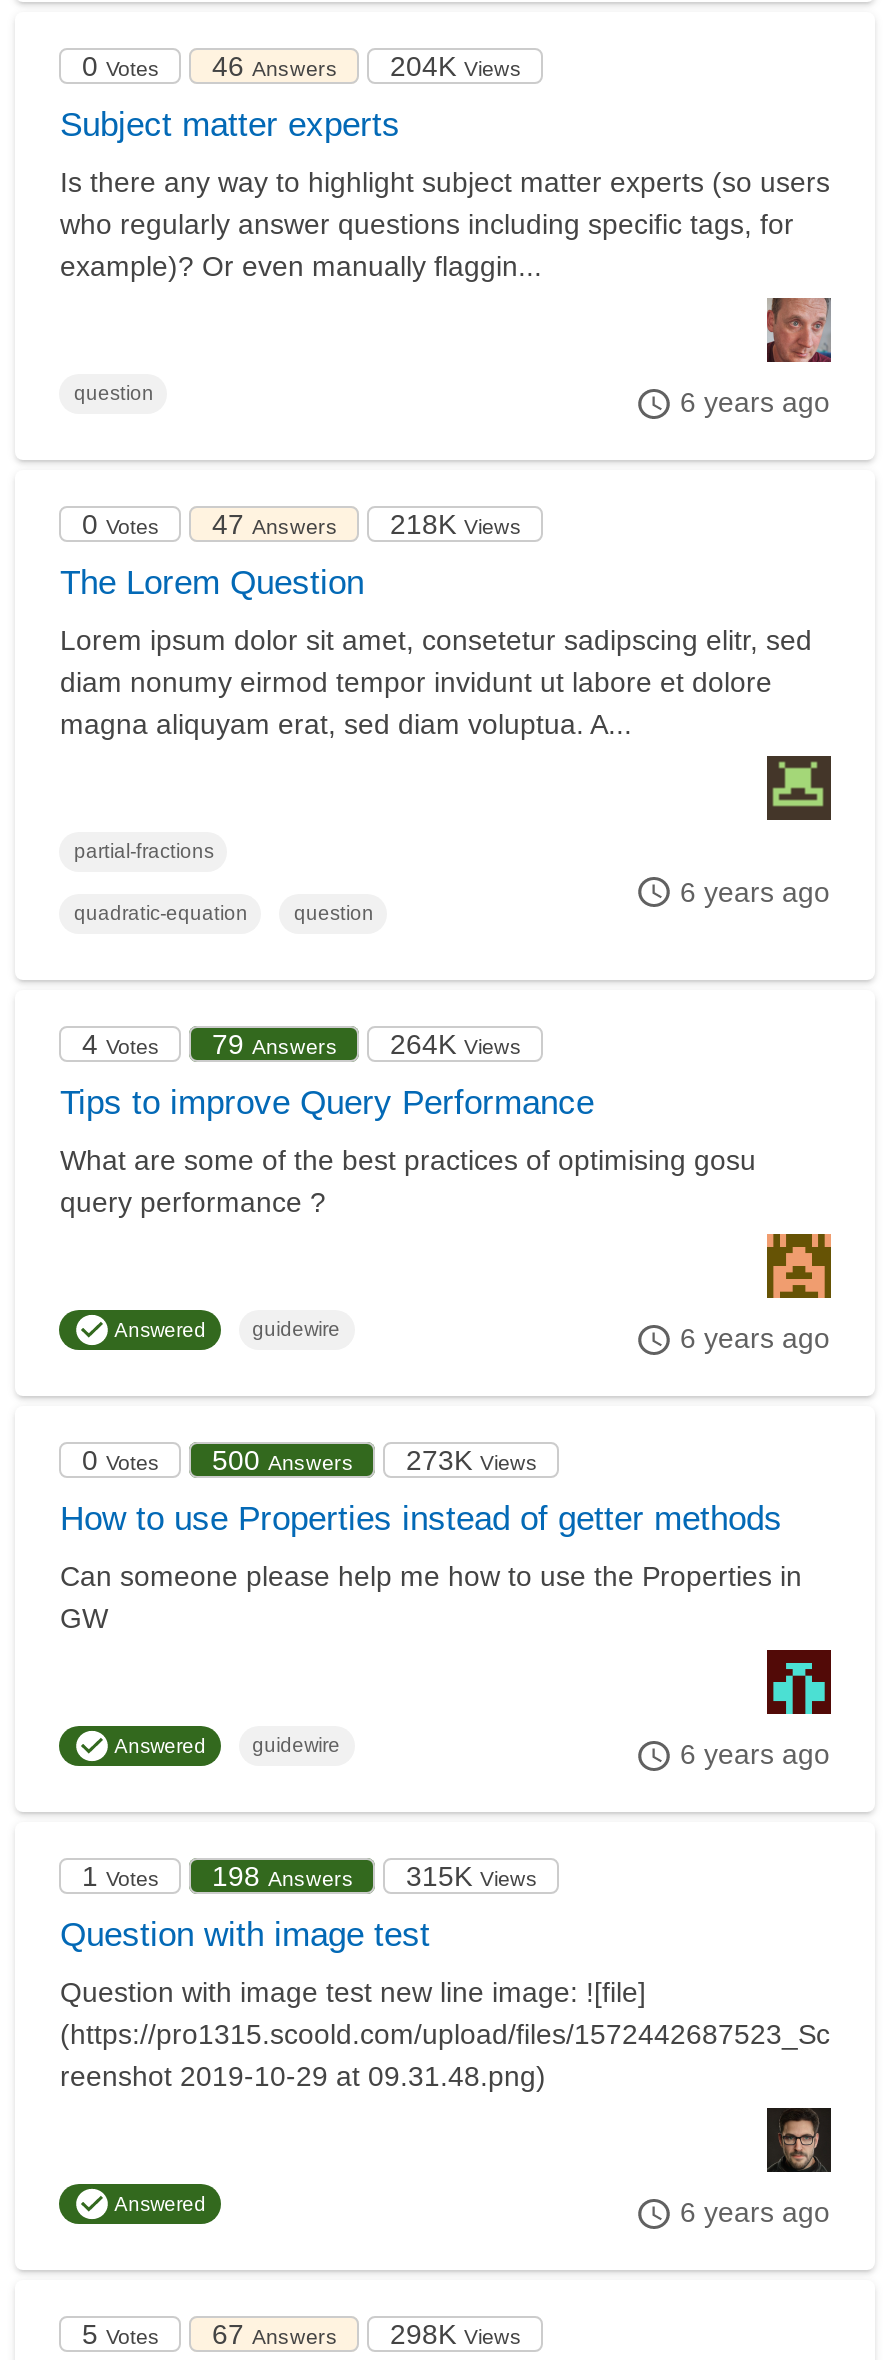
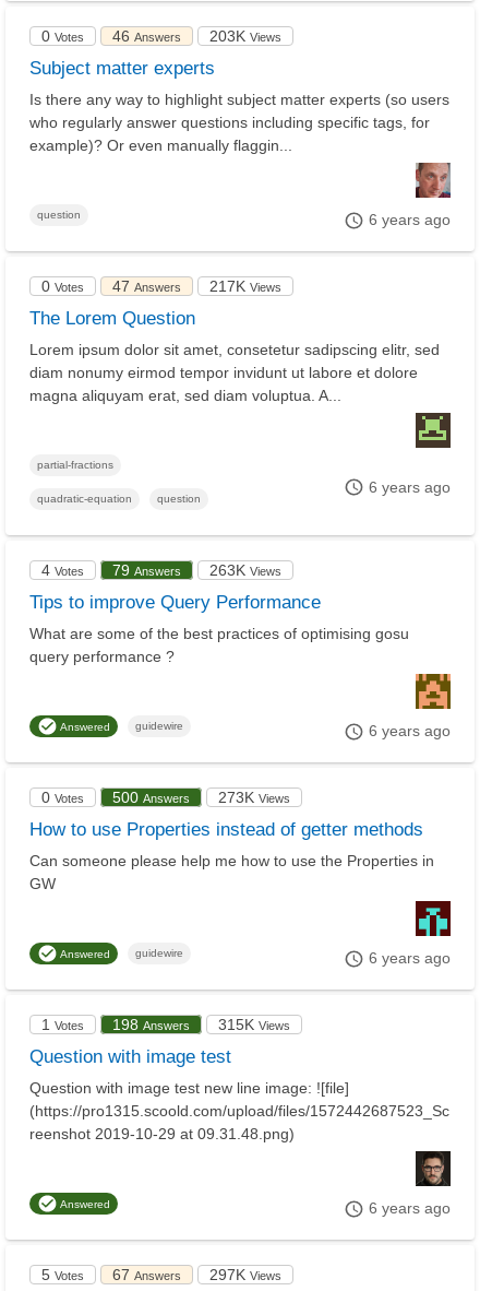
- 204K Views
+ 203K Views

- 218K Views
+ 217K Views

- 4 Votes 79Answers 264K Views
+ 4 Votes 79Answers 263K Views

- 5 Votes 67 Answers 298K Views
+ 5 Votes 67 Answers 297K Views
